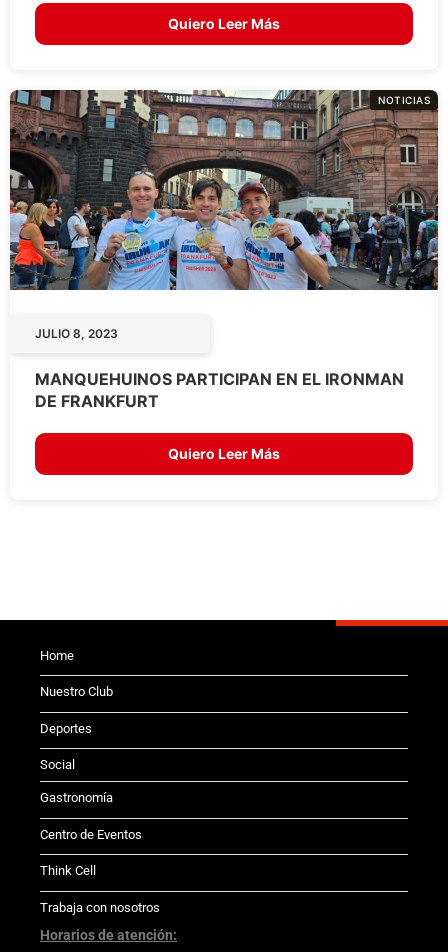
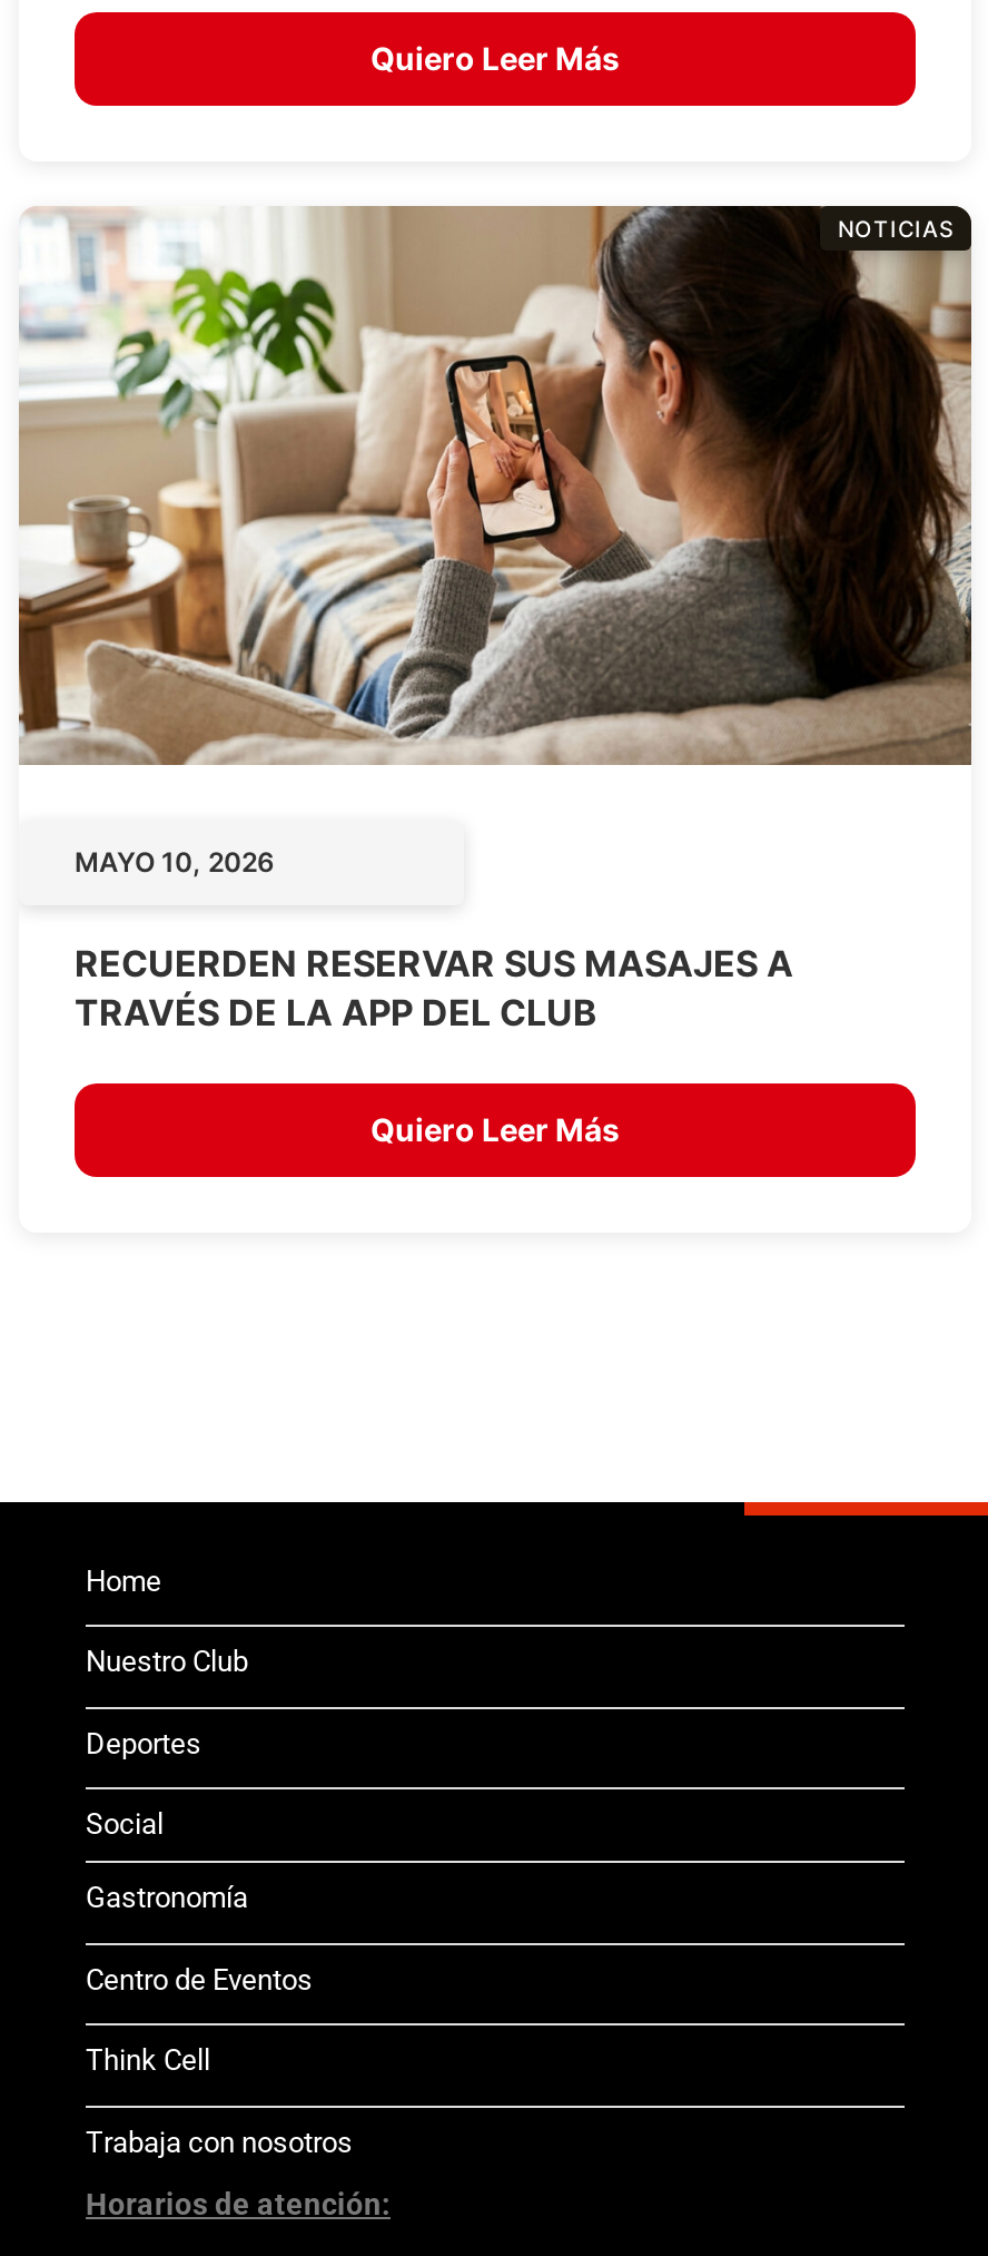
- [image]
- JULIO 8, 2023
+ [image]
+ MAYO 10, 2026

- MANQUEHUINOS PARTICIPAN EN EL IRONMAN
- DE FRANKFURT
+ RECUERDEN RESERVAR SUS MASAJES A
+ TRAVÉS DE LA APP DEL CLUB
